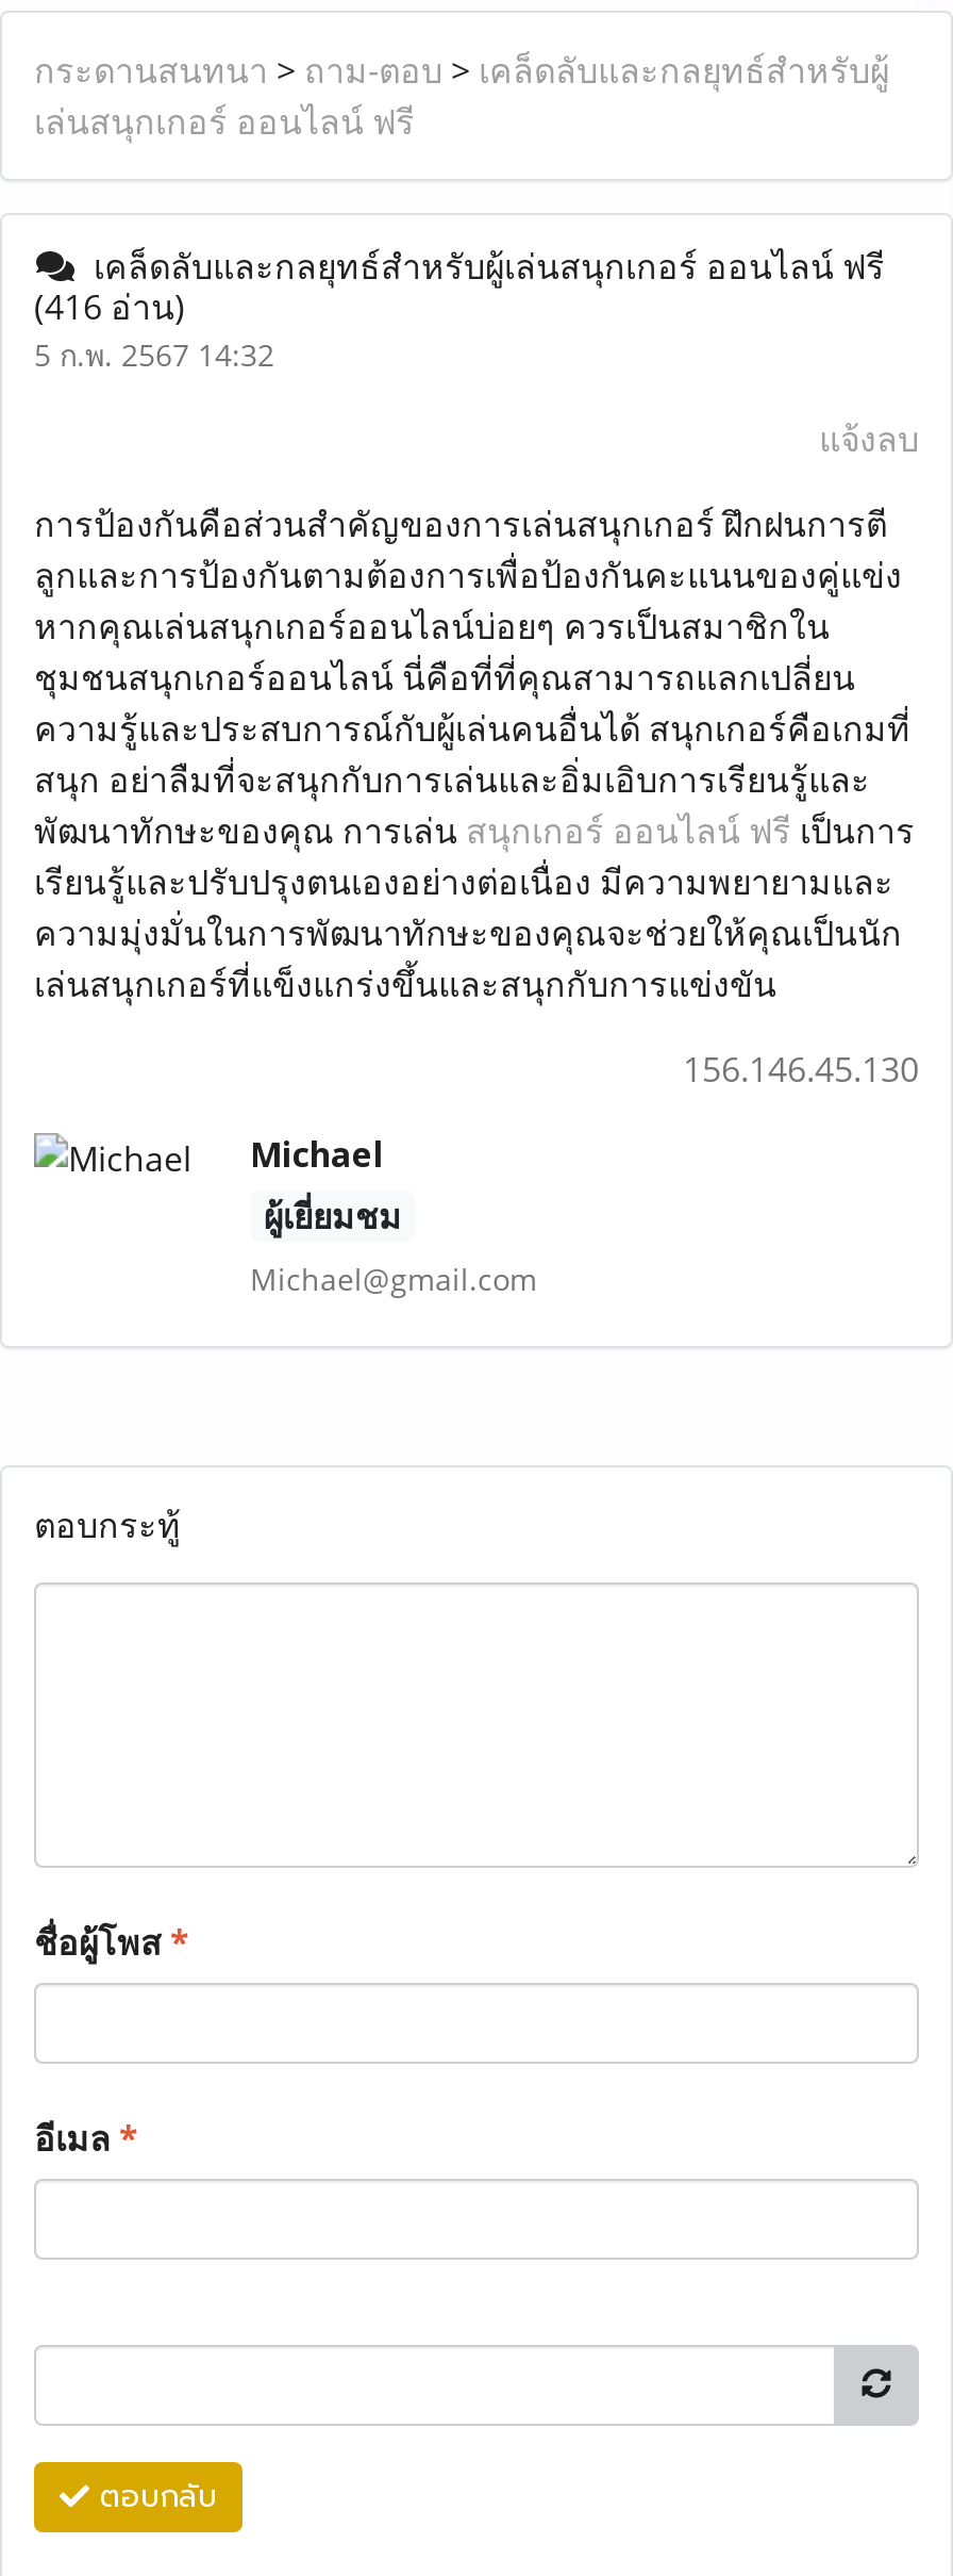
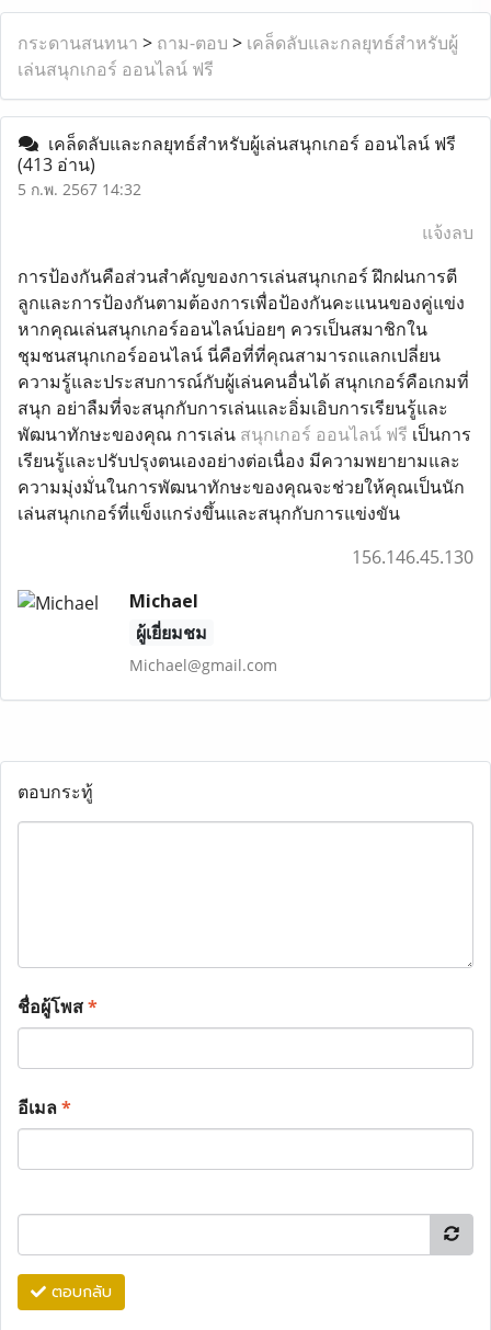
- (416 อ่าน)
+ (413 อ่าน)
